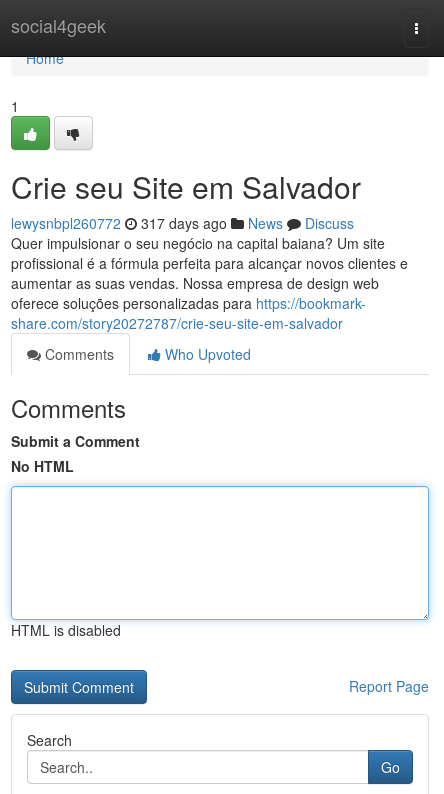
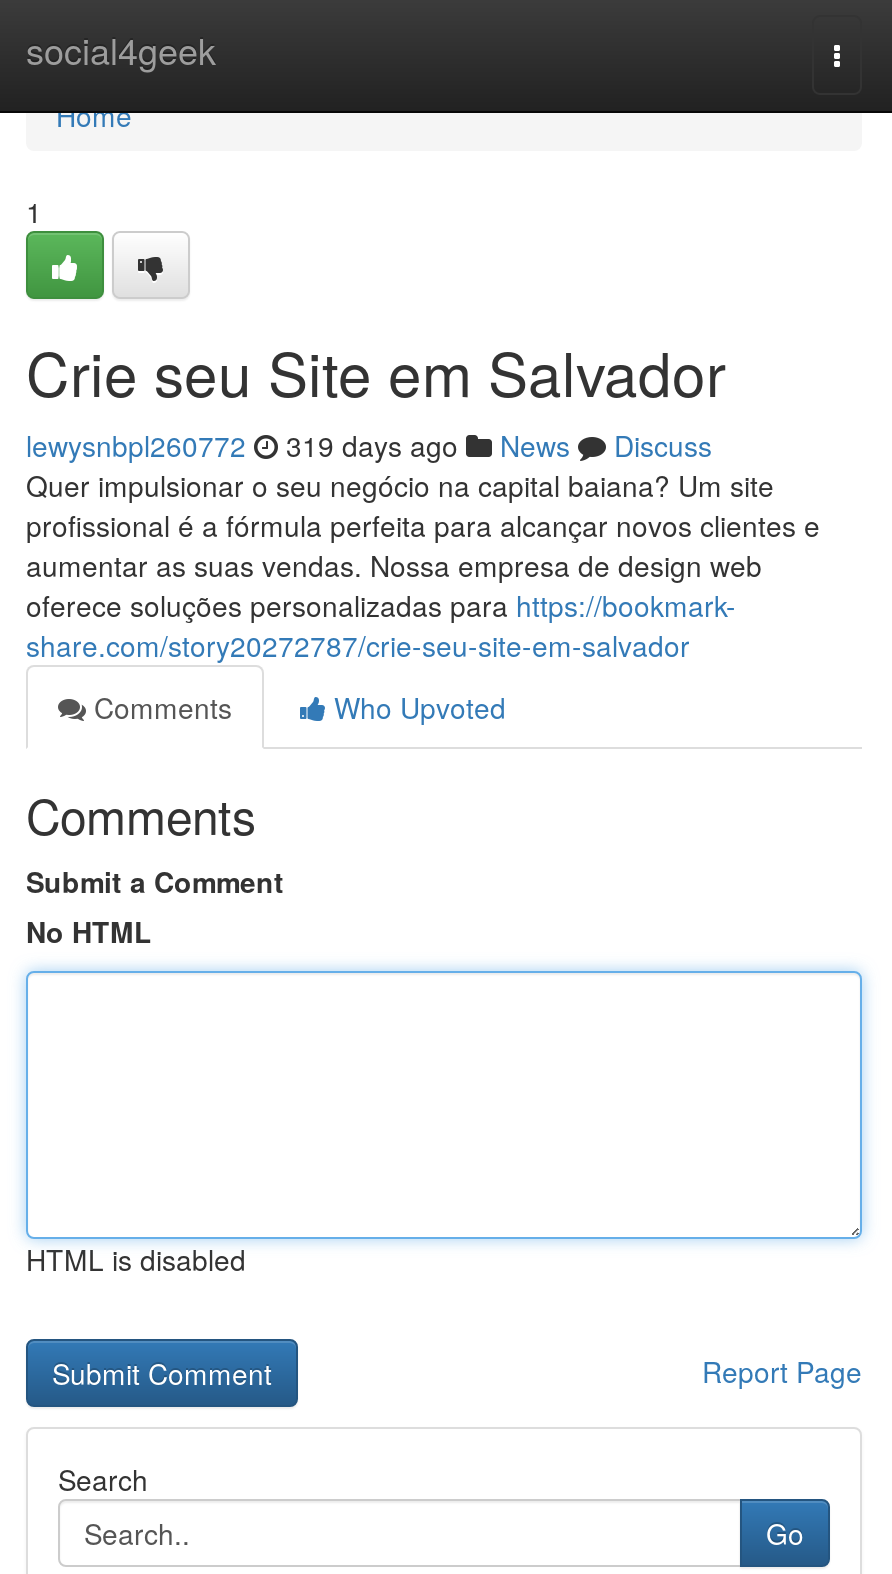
- lewysnbpl260772 317 days ago News Discuss
+ lewysnbpl260772 319 days ago News Discuss
